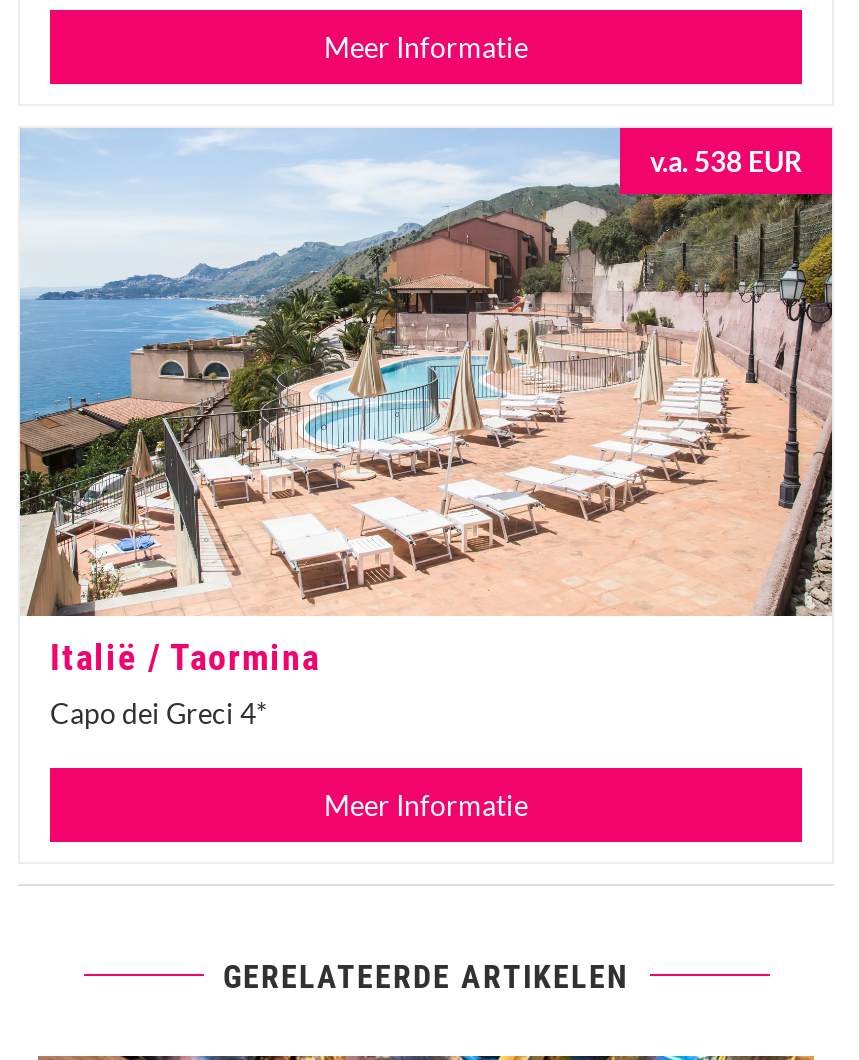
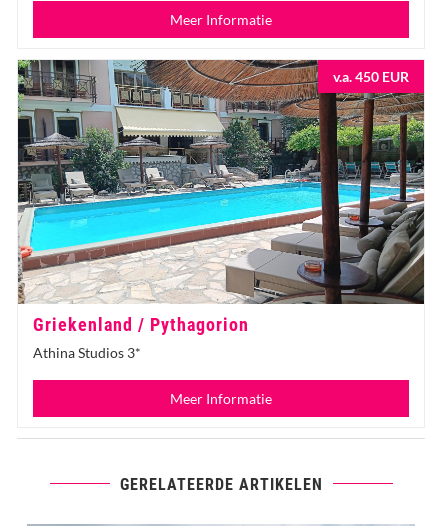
- [image]
- v.a. 538 EUR
+ [image]
+ v.a. 450 EUR

- Italië / Taormina
- Capo dei Greci 4*
+ Griekenland / Pythagorion
+ Athina Studios 3*
